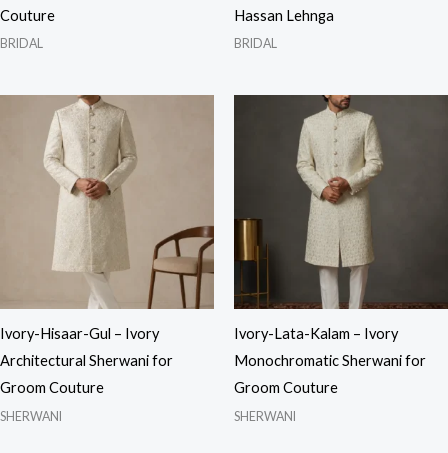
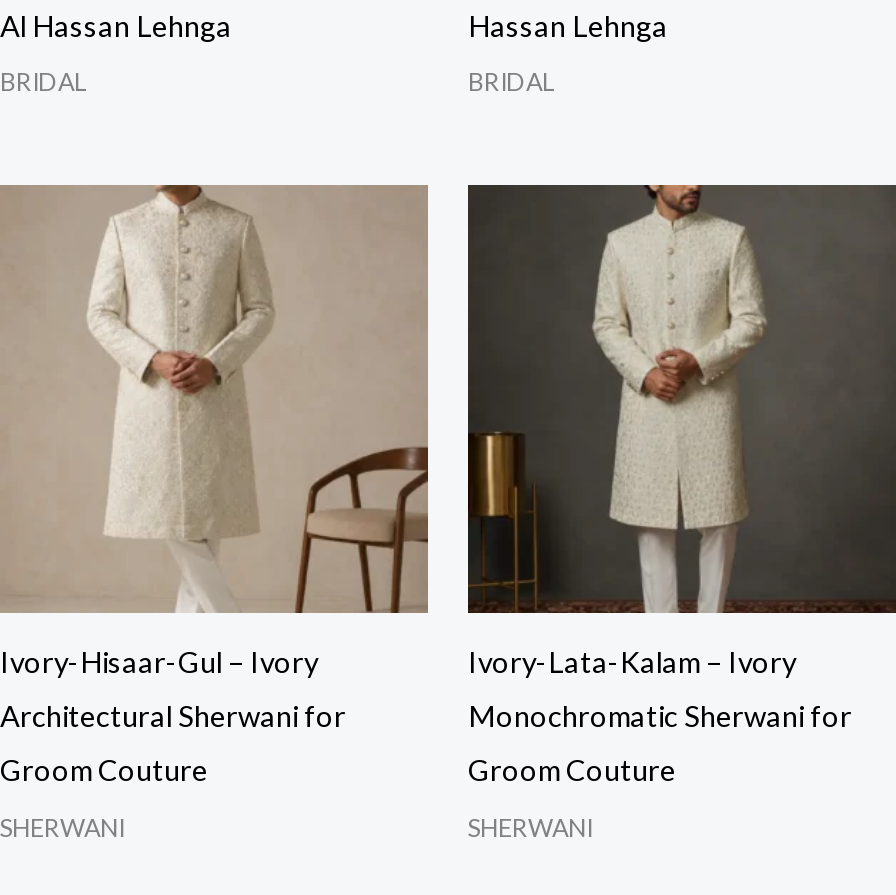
- Couture
+ Al Hassan Lehnga
